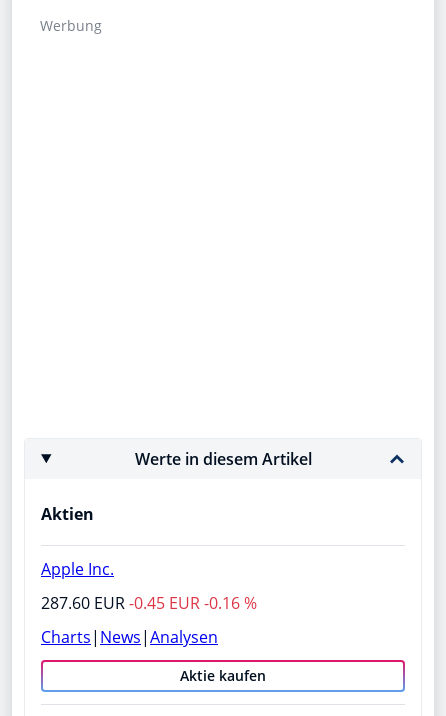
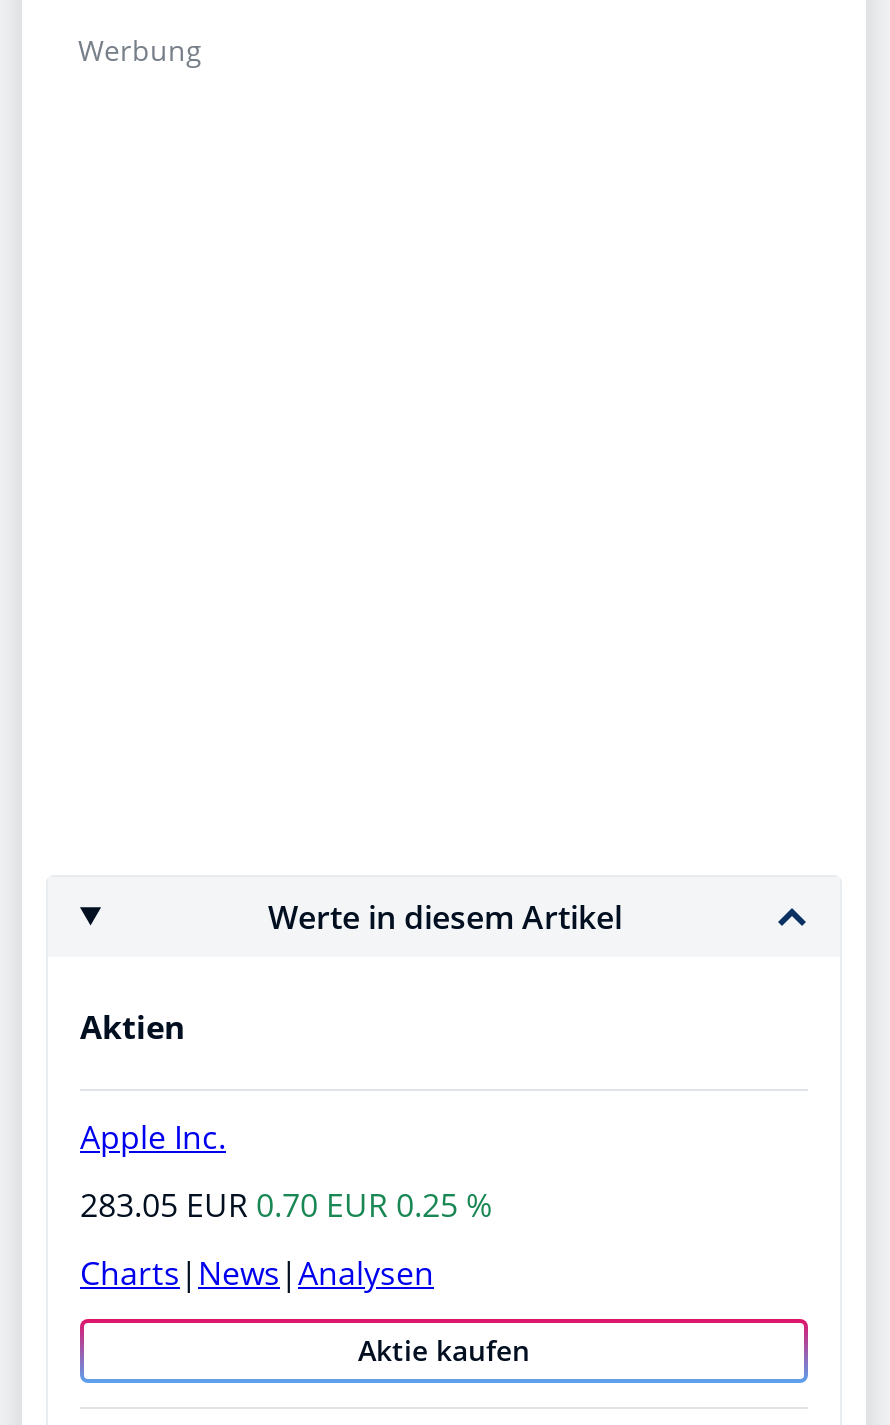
- 287.60 EUR -0.45 EUR -0.16 %
+ 283.05 EUR 0.70 EUR 0.25 %
